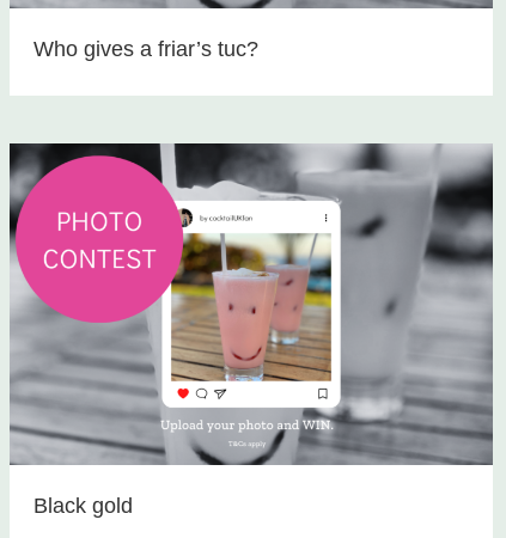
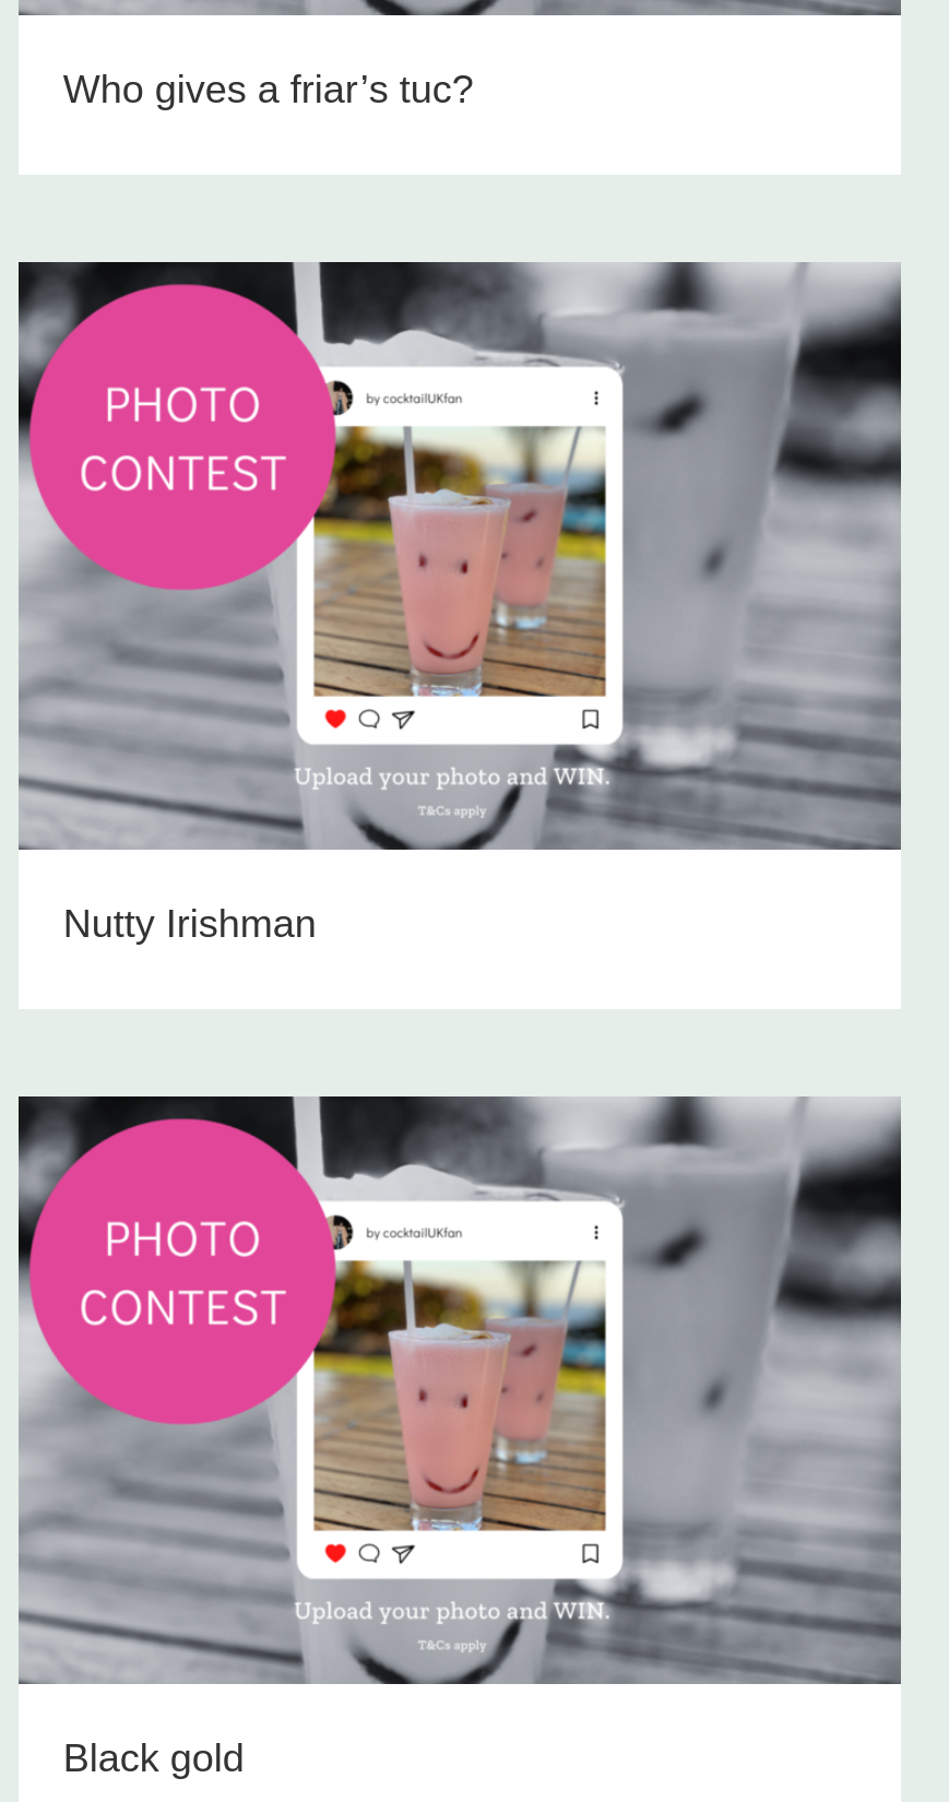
+ Nutty Irishman
